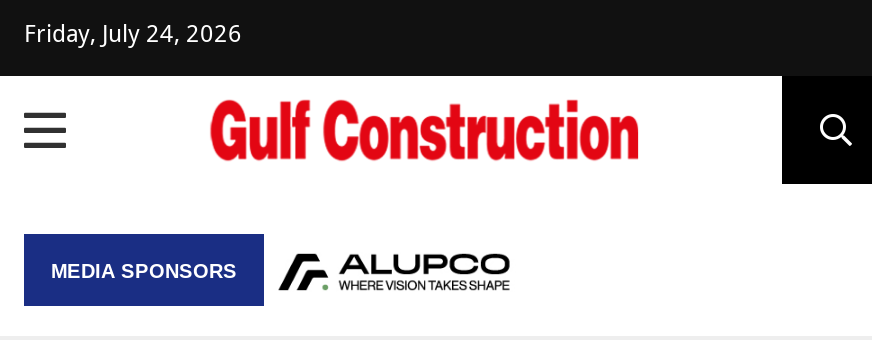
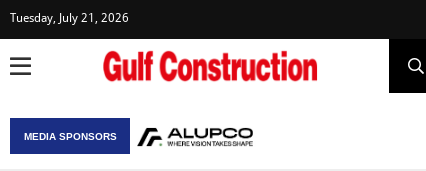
- Friday, July 24, 2026
+ Tuesday, July 21, 2026
